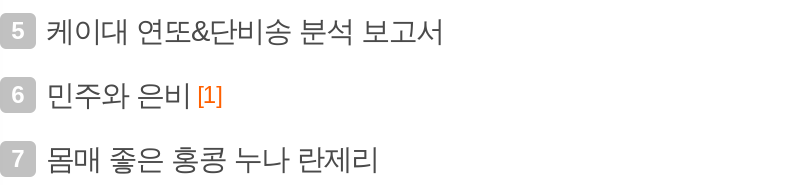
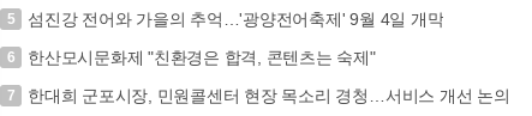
- 케이대 연또&단비송 분석 보고서
+ 섬진강 전어와 가을의 추억…'광양전어축제' 9월 4일 개막

- 민주와 은비 [1]
+ 한산모시문화제 "친환경은 합격, 콘텐츠는 숙제"

- 몸매 좋은 홍콩 누나 란제리
+ 한대희 군포시장, 민원콜센터 현장 목소리 경청…서비스 개선 논의
